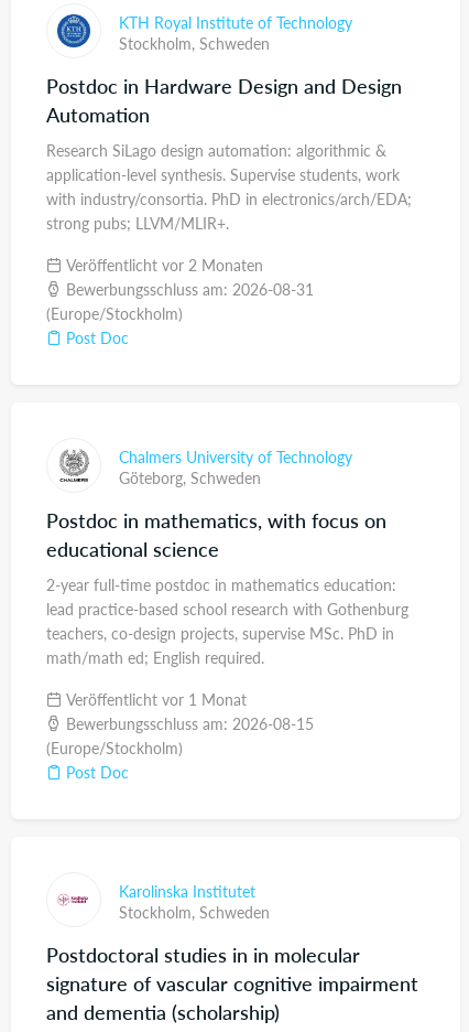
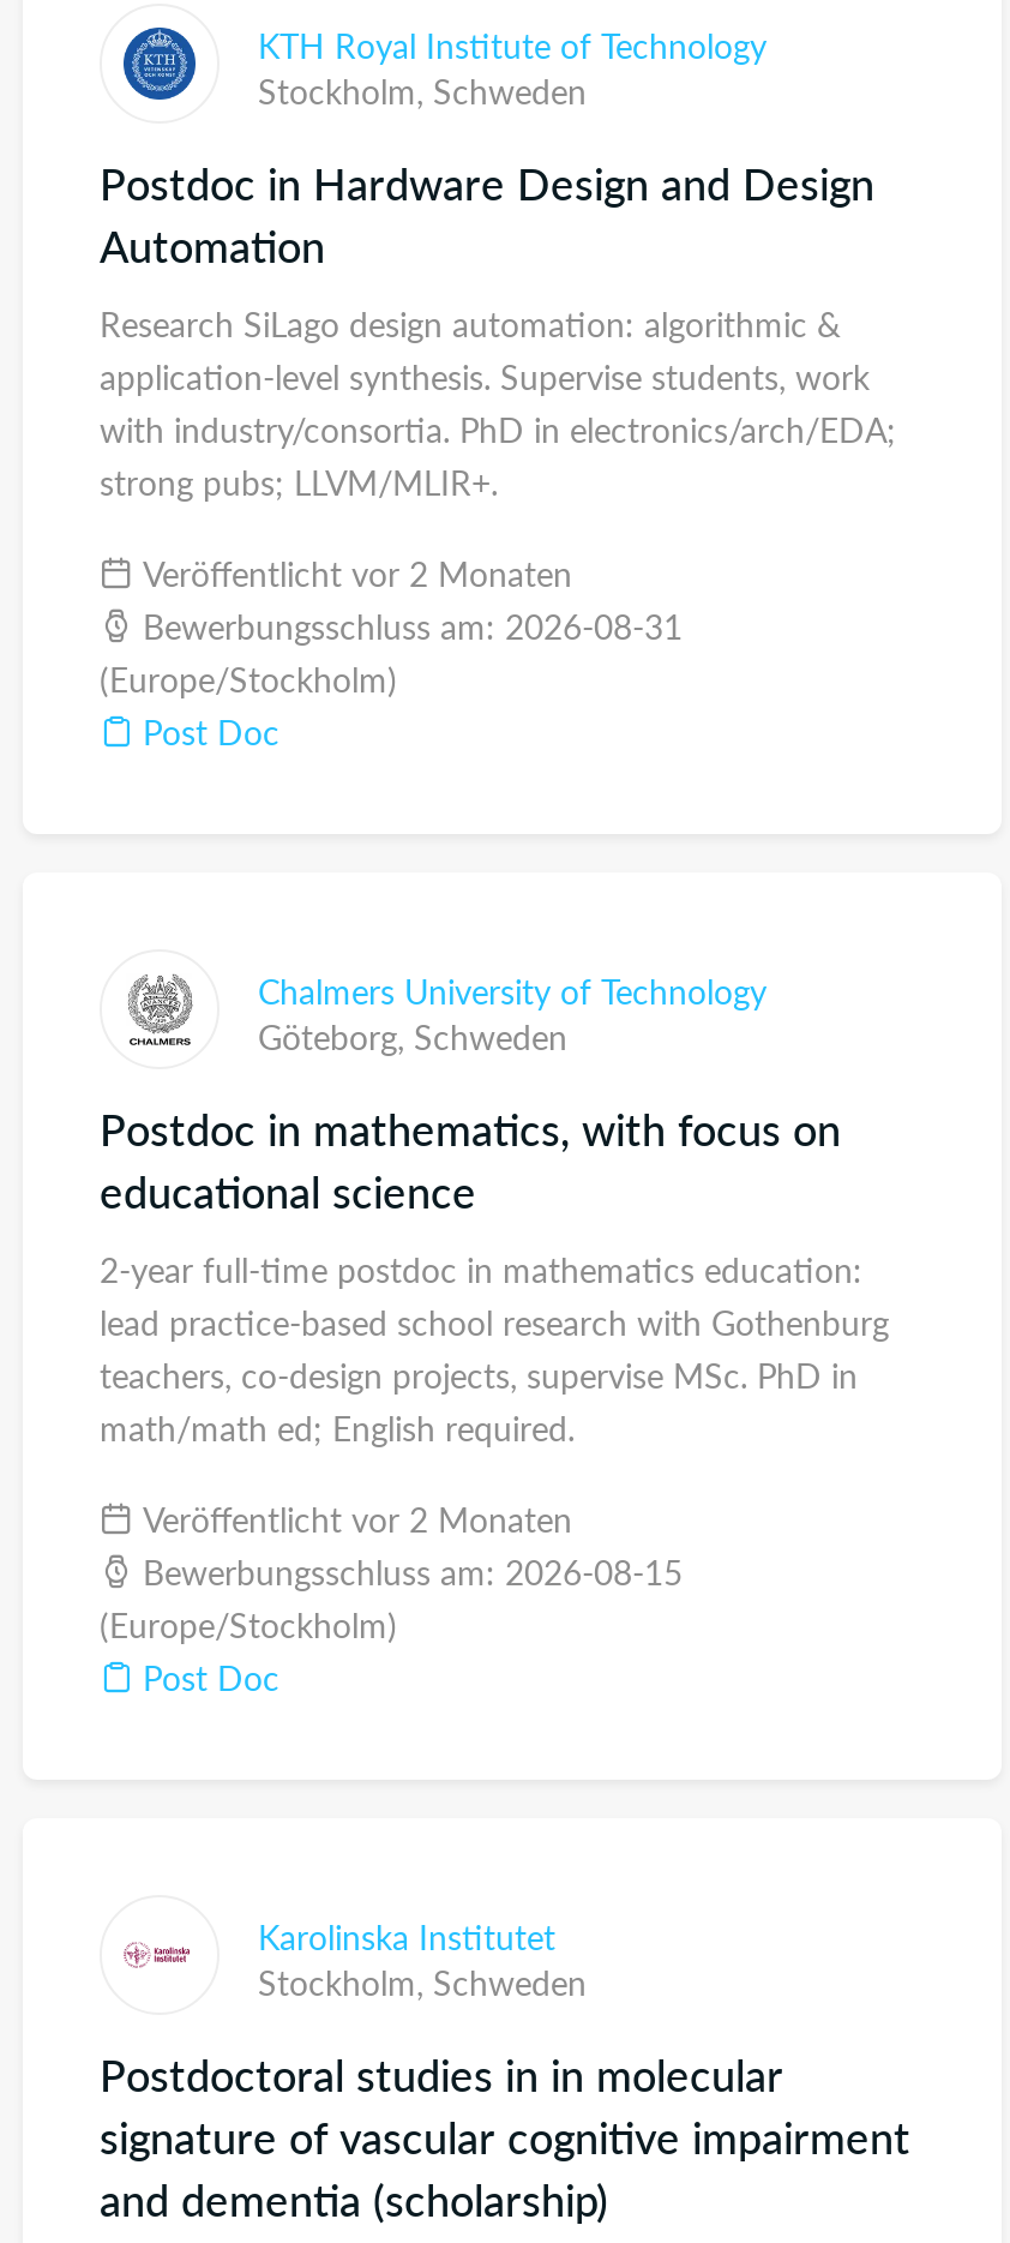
- Veröffentlicht vor 1 Monat
+ Veröffentlicht vor 2 Monaten
